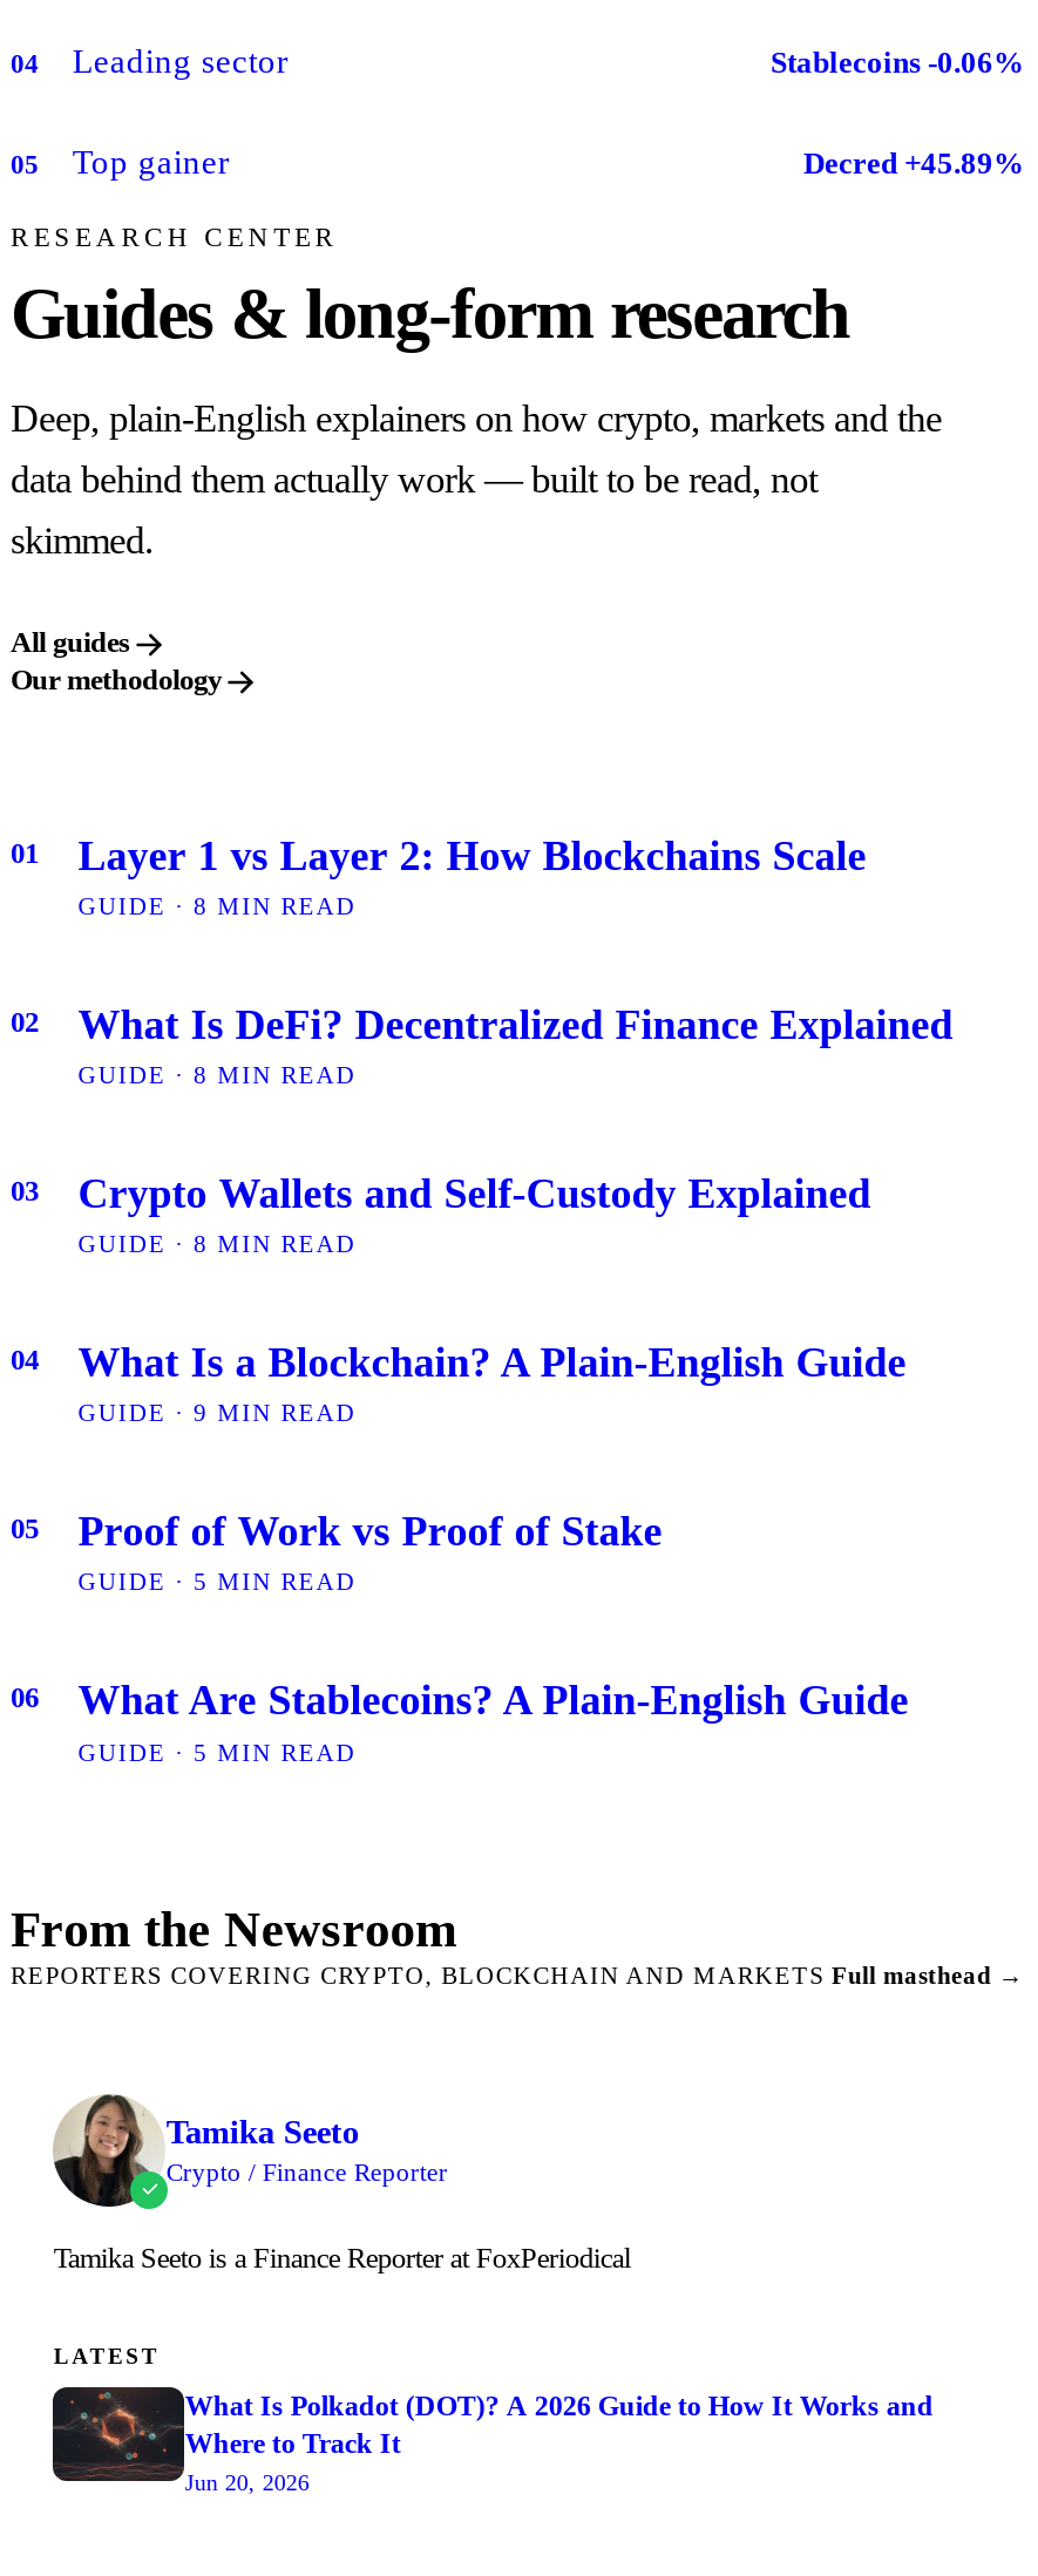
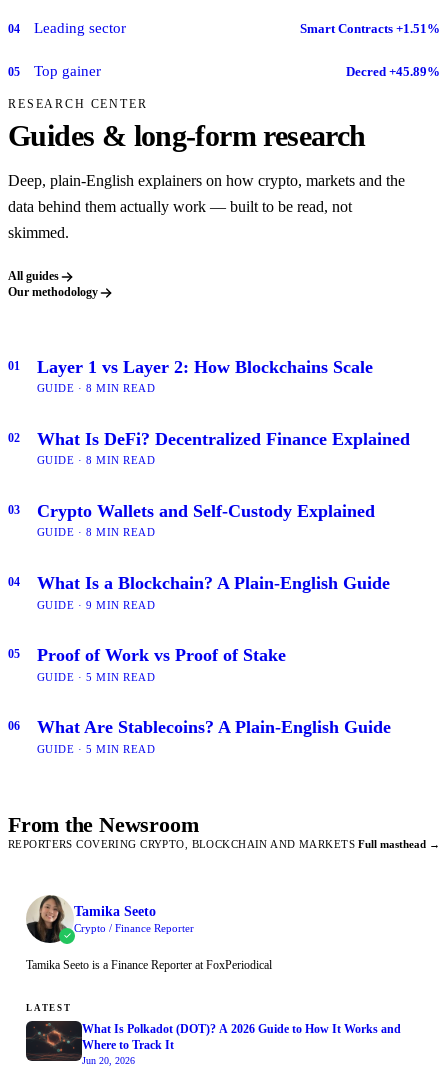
- Stablecoins -0.06%
+ Smart Contracts +1.51%
